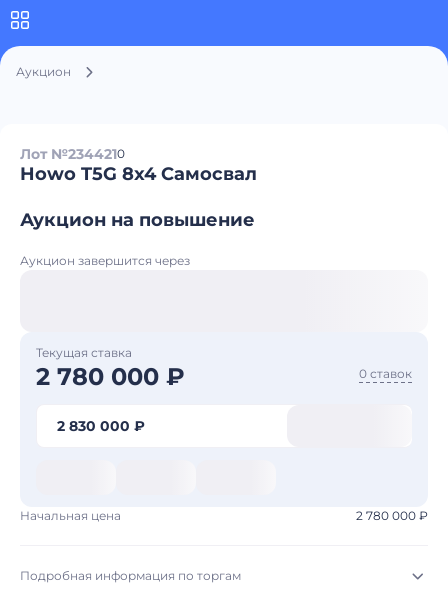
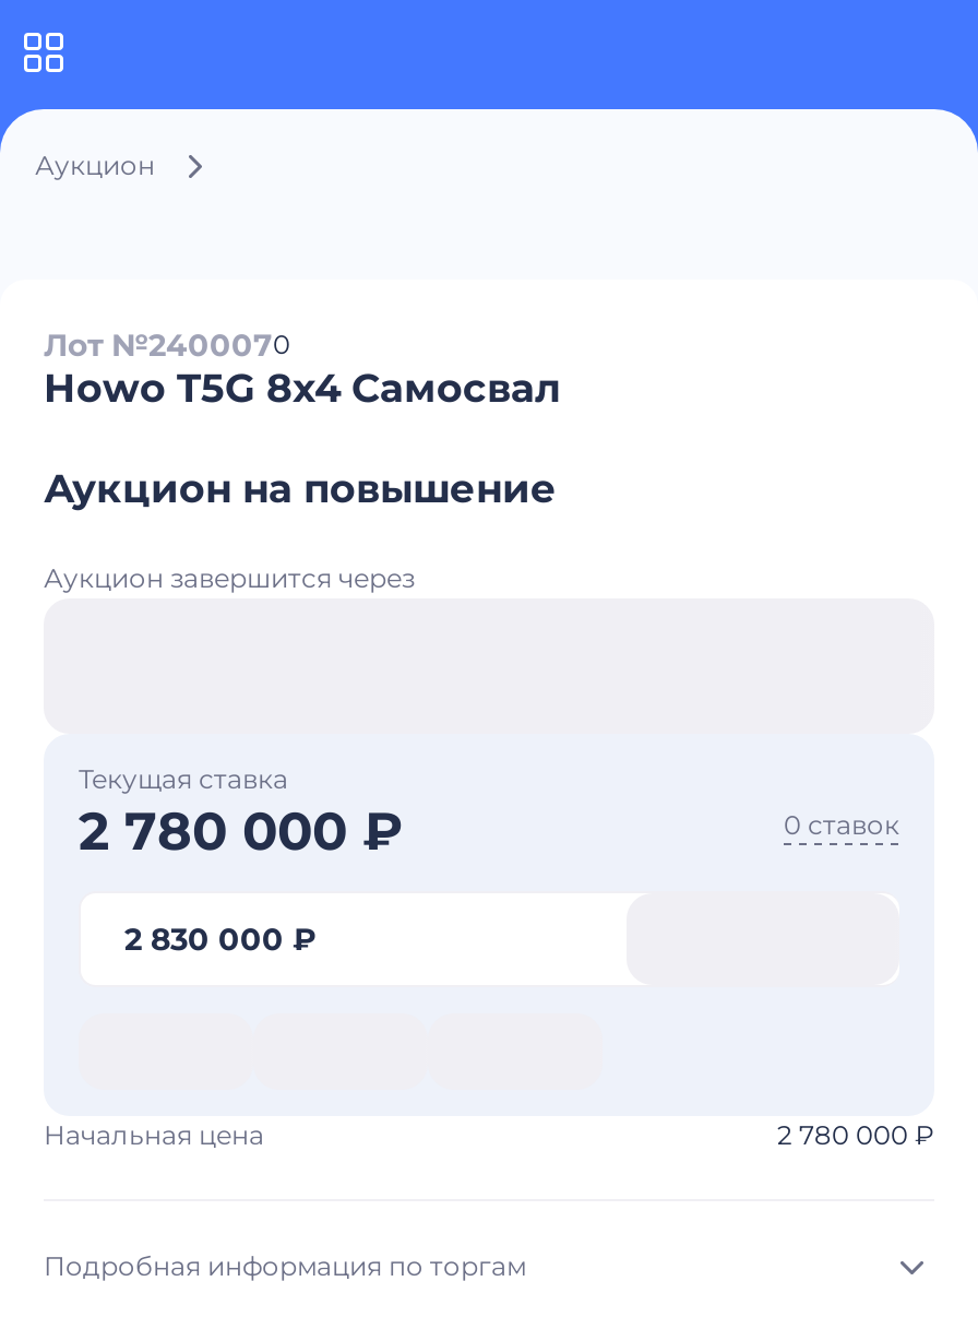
- Лот №2344210
+ Лот №2400070
